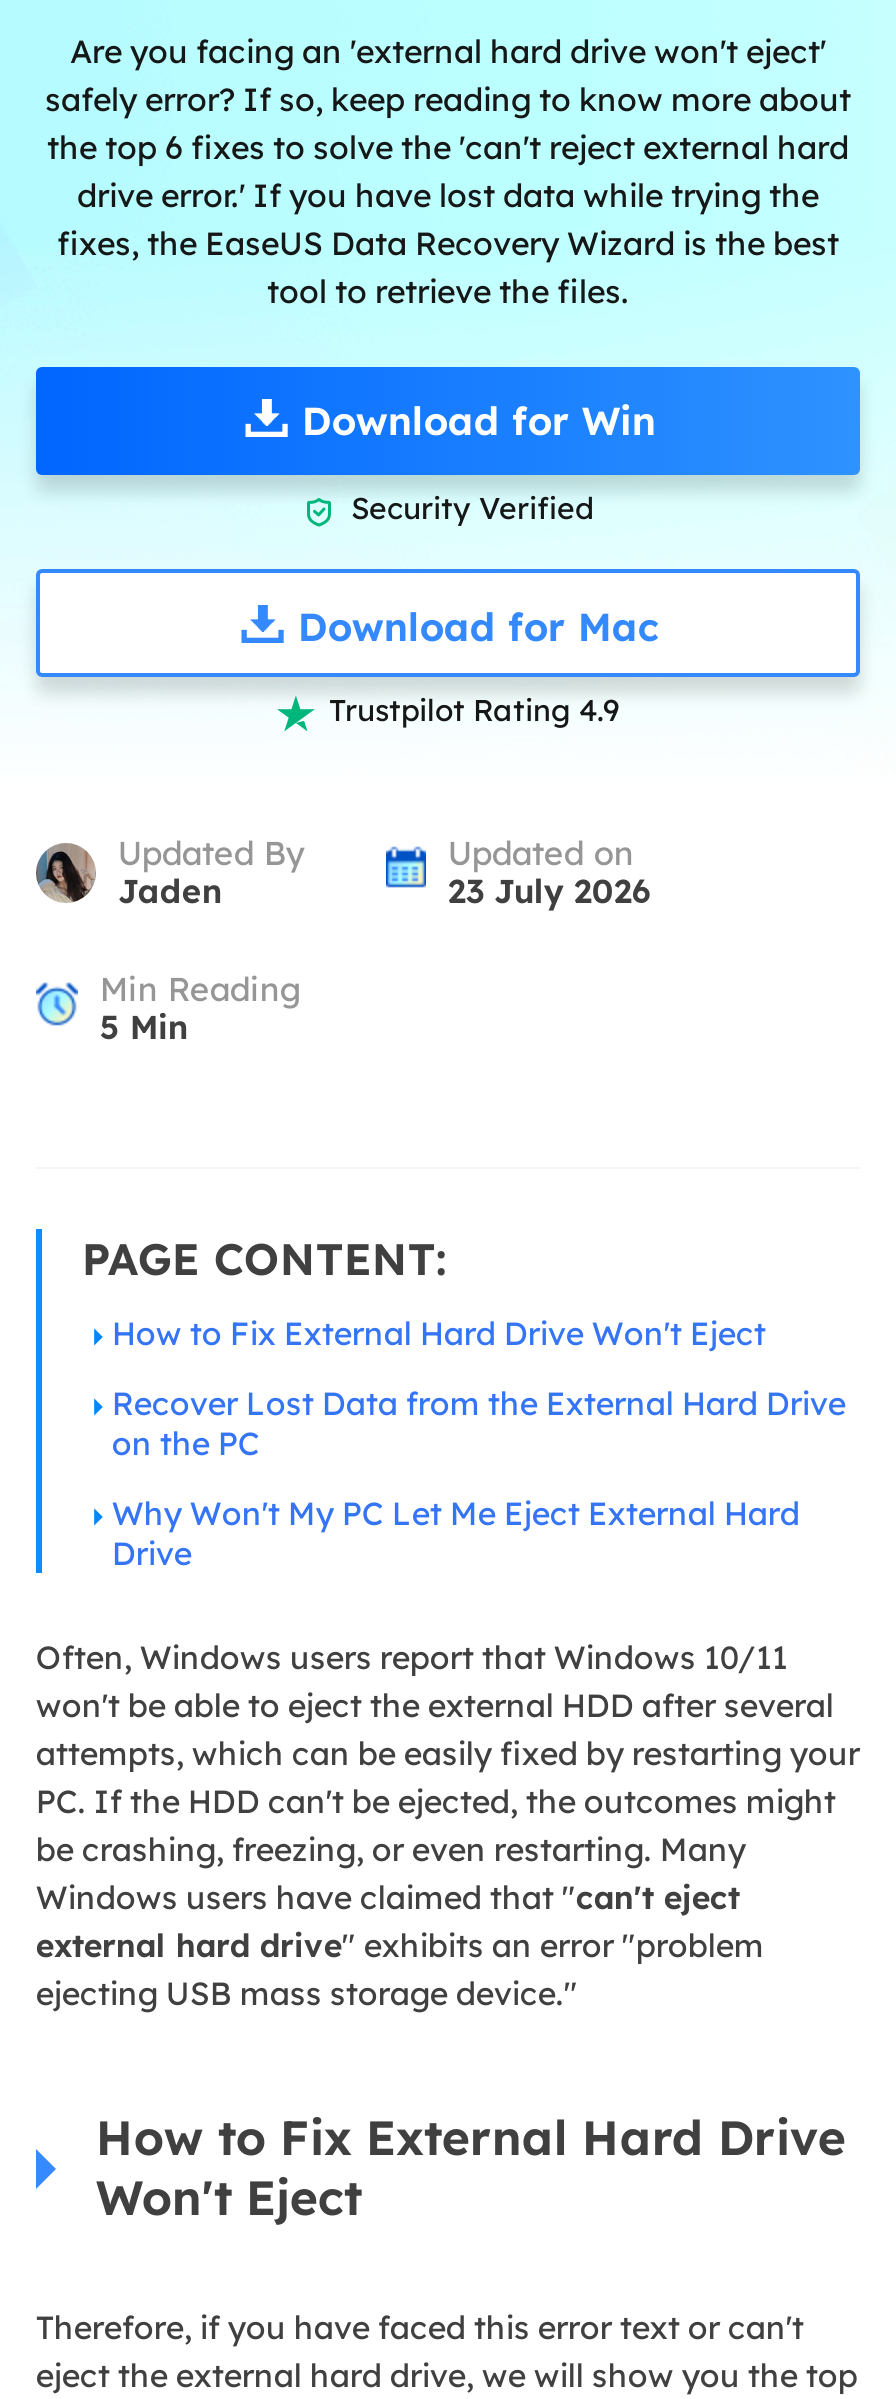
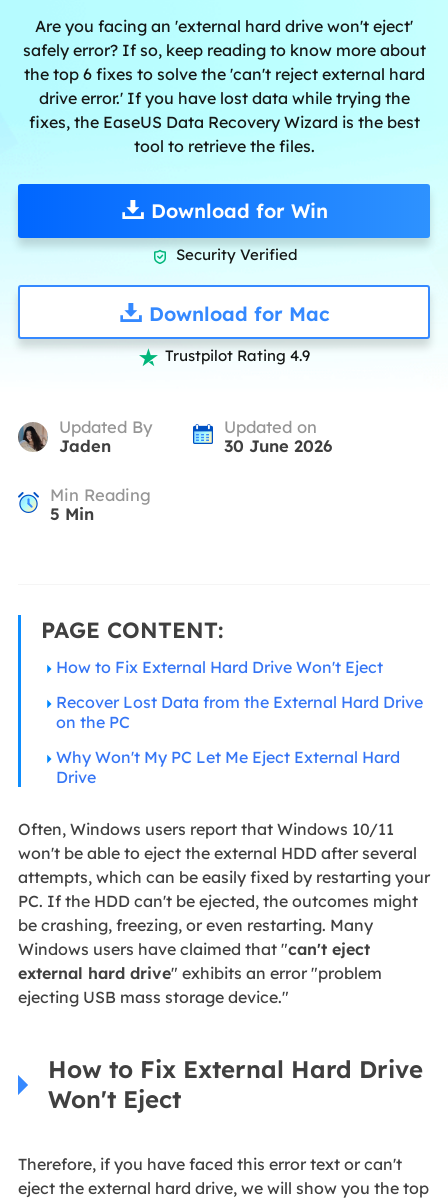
- 23 July 2026
+ 30 June 2026
